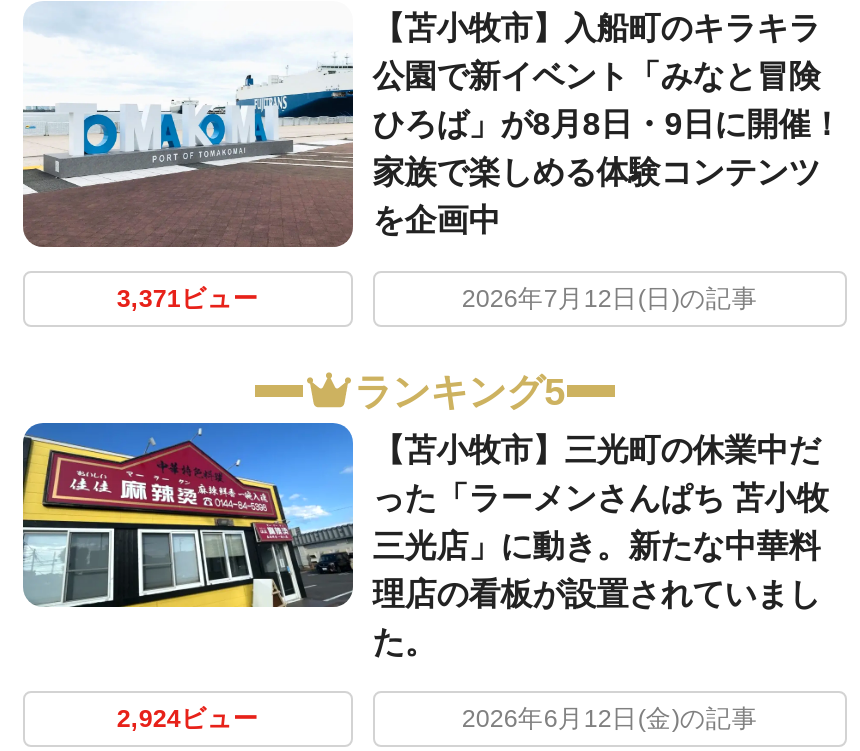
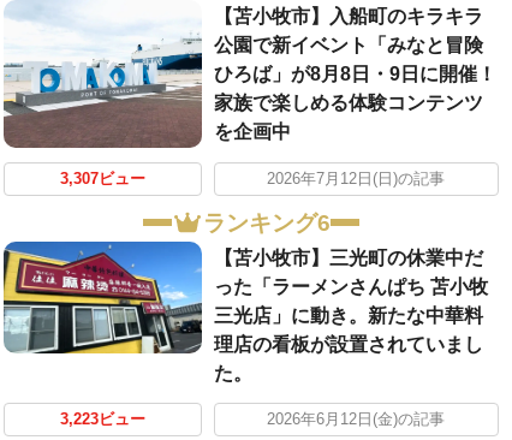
- 3,371ビュー
+ 3,307ビュー

- ランキング5
+ ランキング6

- 2,924ビュー
+ 3,223ビュー
